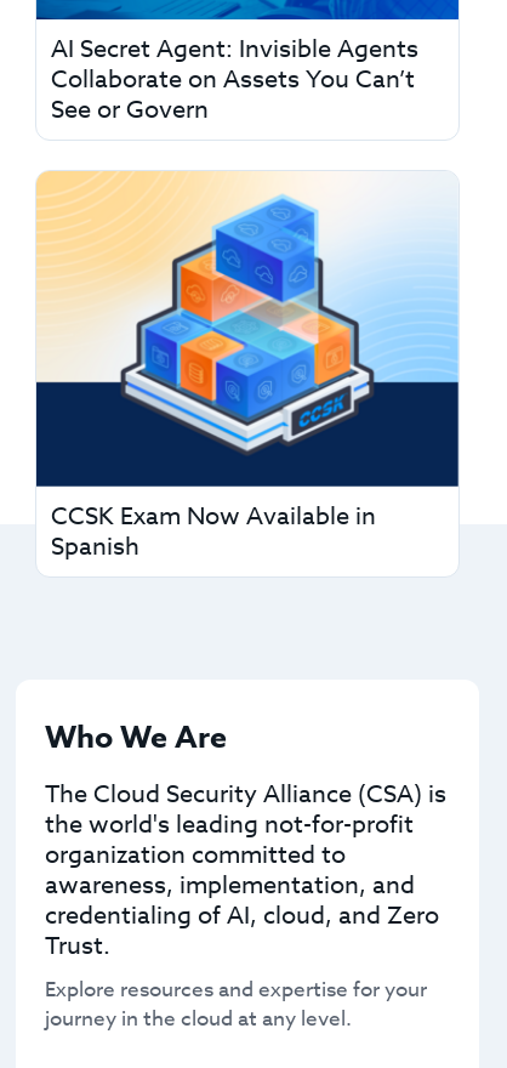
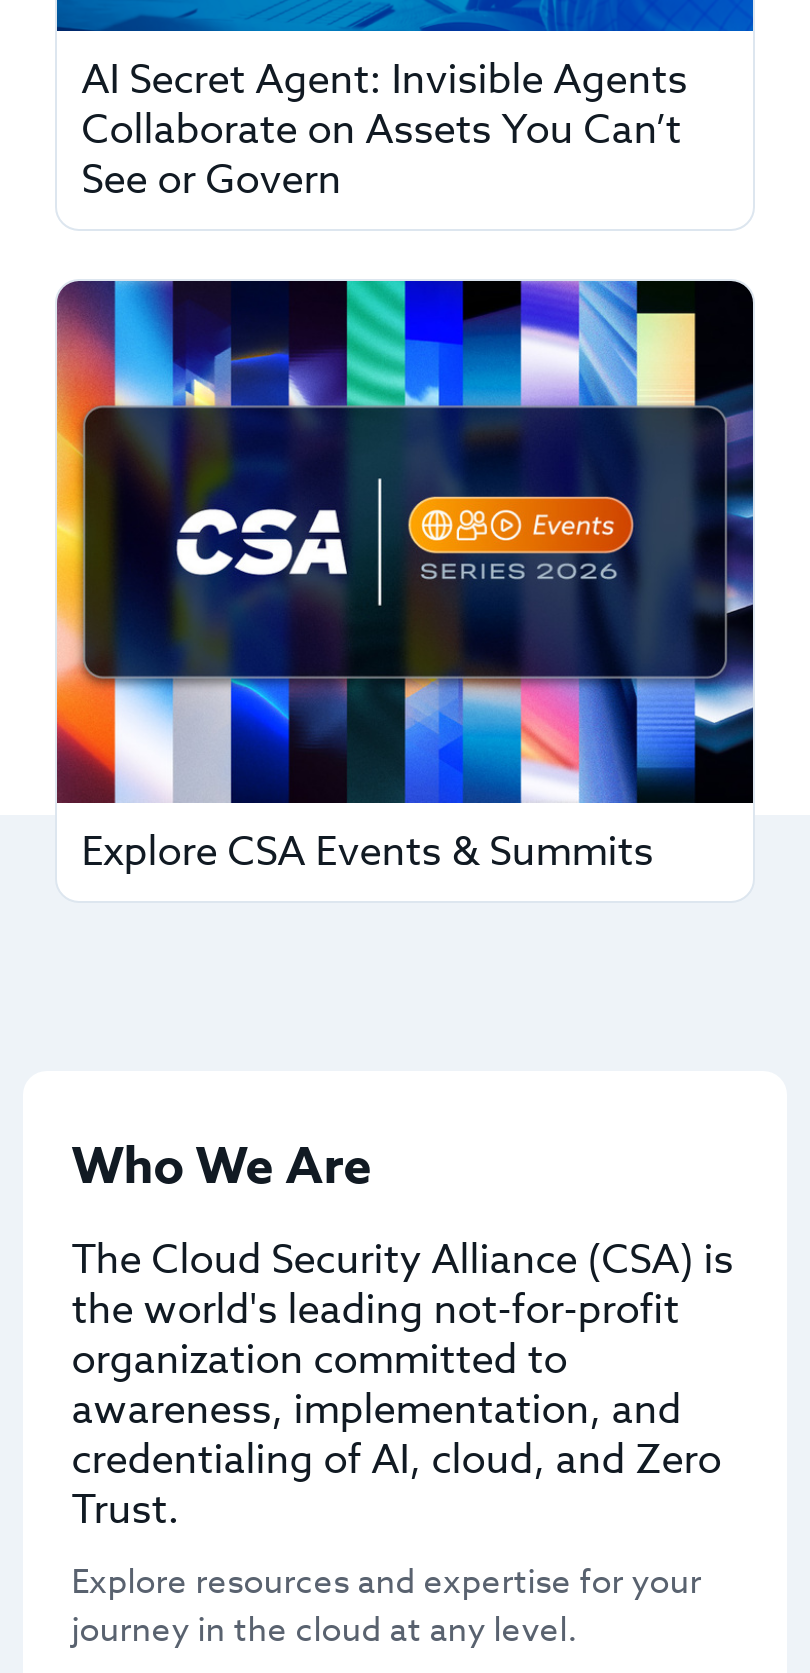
- [image]
- CCSK Exam Now Available in
- Spanish
+ [image]
+ Explore CSA Events & Summits
